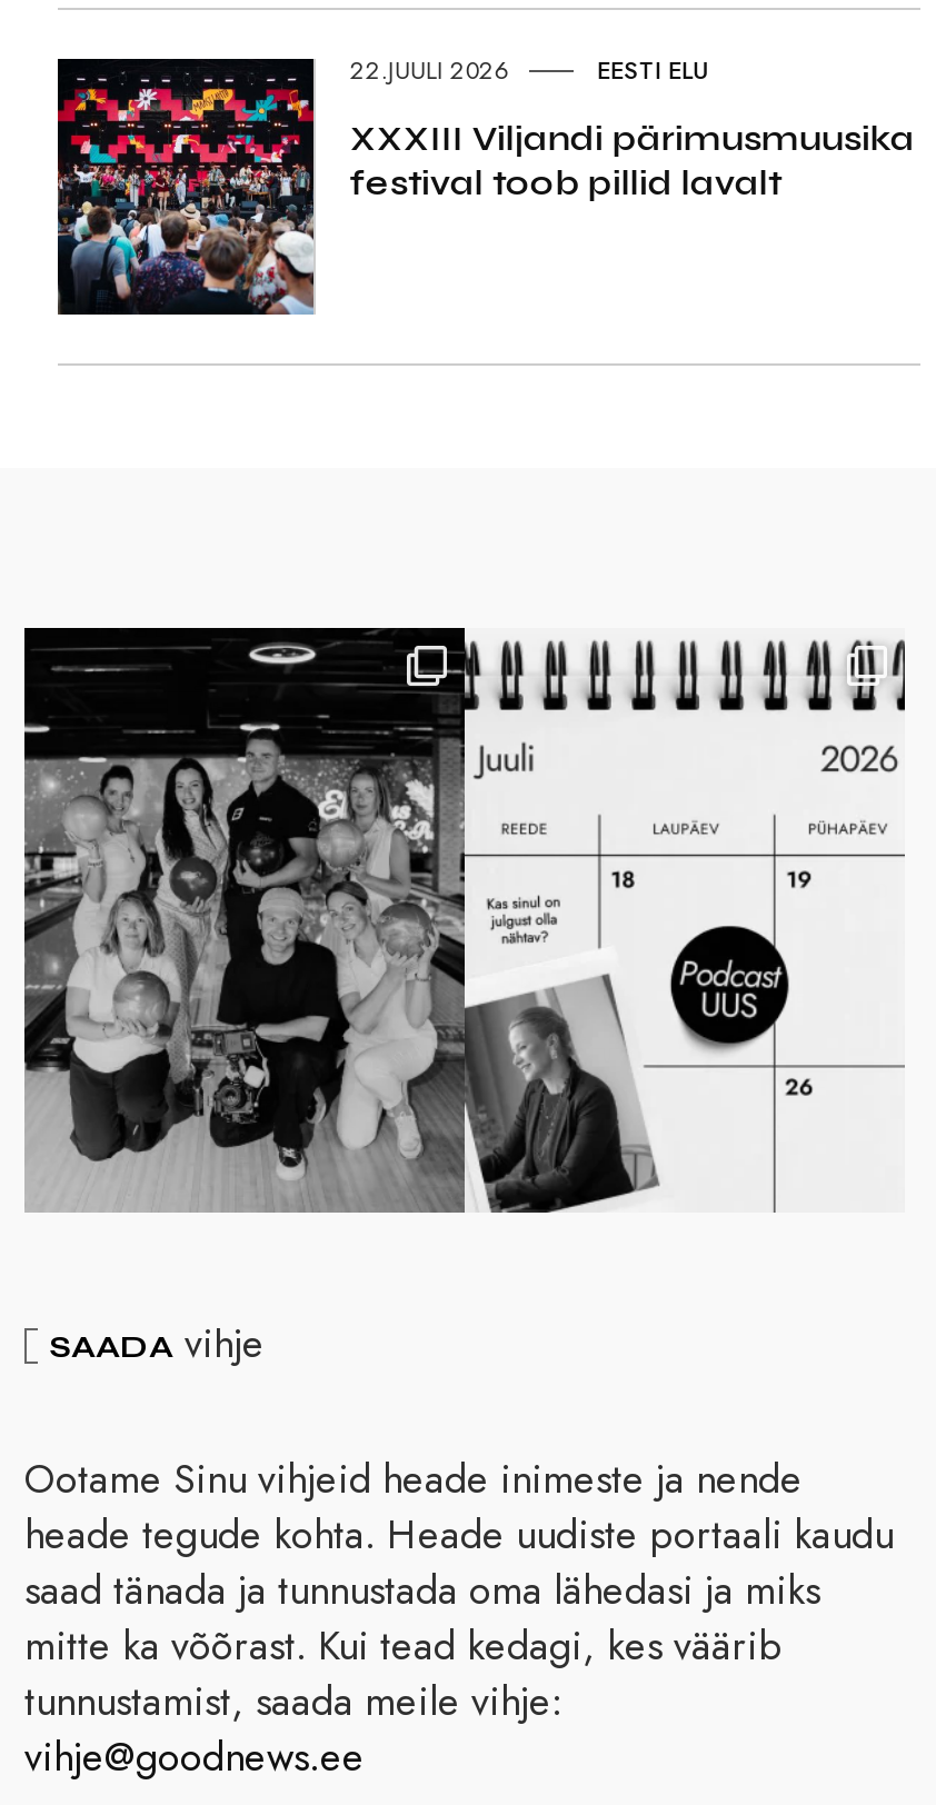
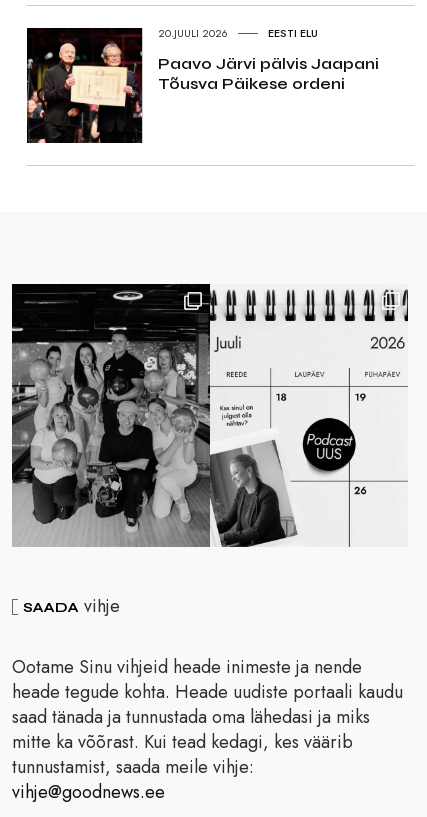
- [image]
- 22.JUULI 2026
+ [image]
+ 20.JUULI 2026

- XXXIII Viljandi pärimusmuusika
- festival toob pillid lavalt
+ Paavo Järvi pälvis Jaapani
+ Tõusva Päikese ordeni
